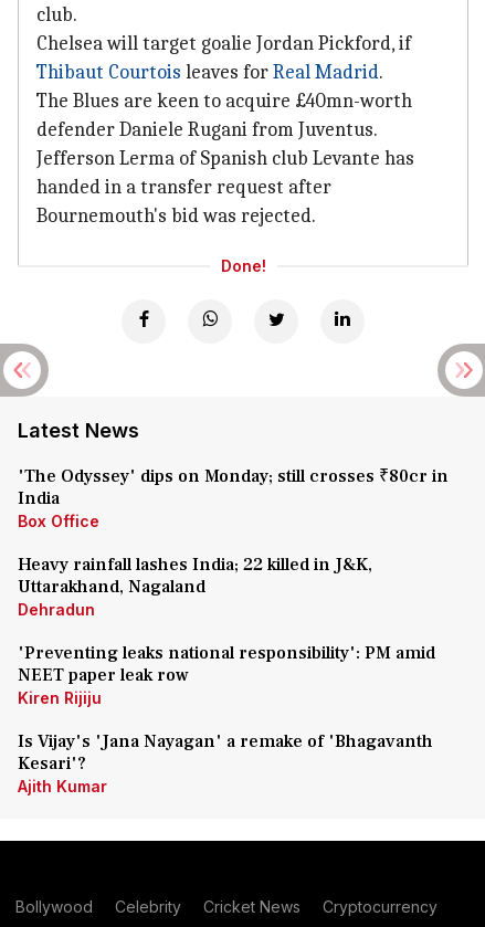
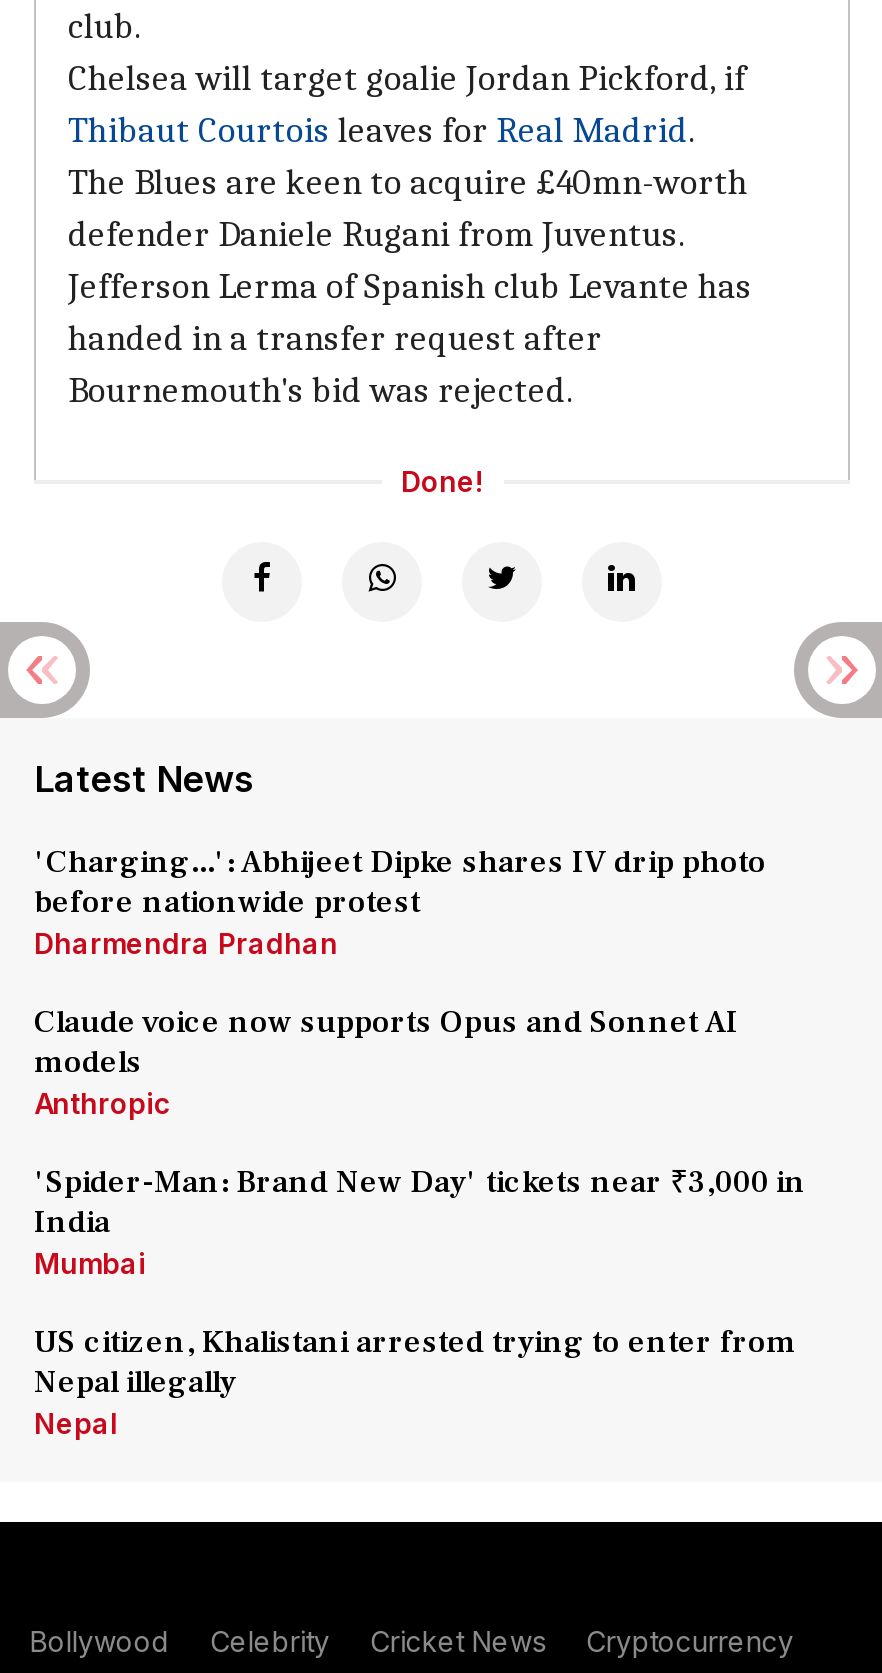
- 'The Odyssey' dips on Monday; still crosses ₹80cr in
+ 'Charging...': Abhijeet Dipke shares IV drip photo
+ before nationwide protest
+ Dharmendra Pradhan
+ Claude voice now supports Opus and Sonnet AI
+ models
+ Anthropic
+ 'Spider-Man: Brand New Day' tickets near ₹3,000 in

moved down: India

- Box Office
- Heavy rainfall lashes India; 22 killed in J&K,
- Uttarakhand, Nagaland
- Dehradun
- 'Preventing leaks national responsibility': PM amid
- NEET paper leak row
- Kiren Rijiju
- Is Vijay's 'Jana Nayagan' a remake of 'Bhagavanth
- Kesari'?
- Ajith Kumar
+ Mumbai
+ US citizen, Khalistani arrested trying to enter from
+ Nepal illegally
+ Nepal
